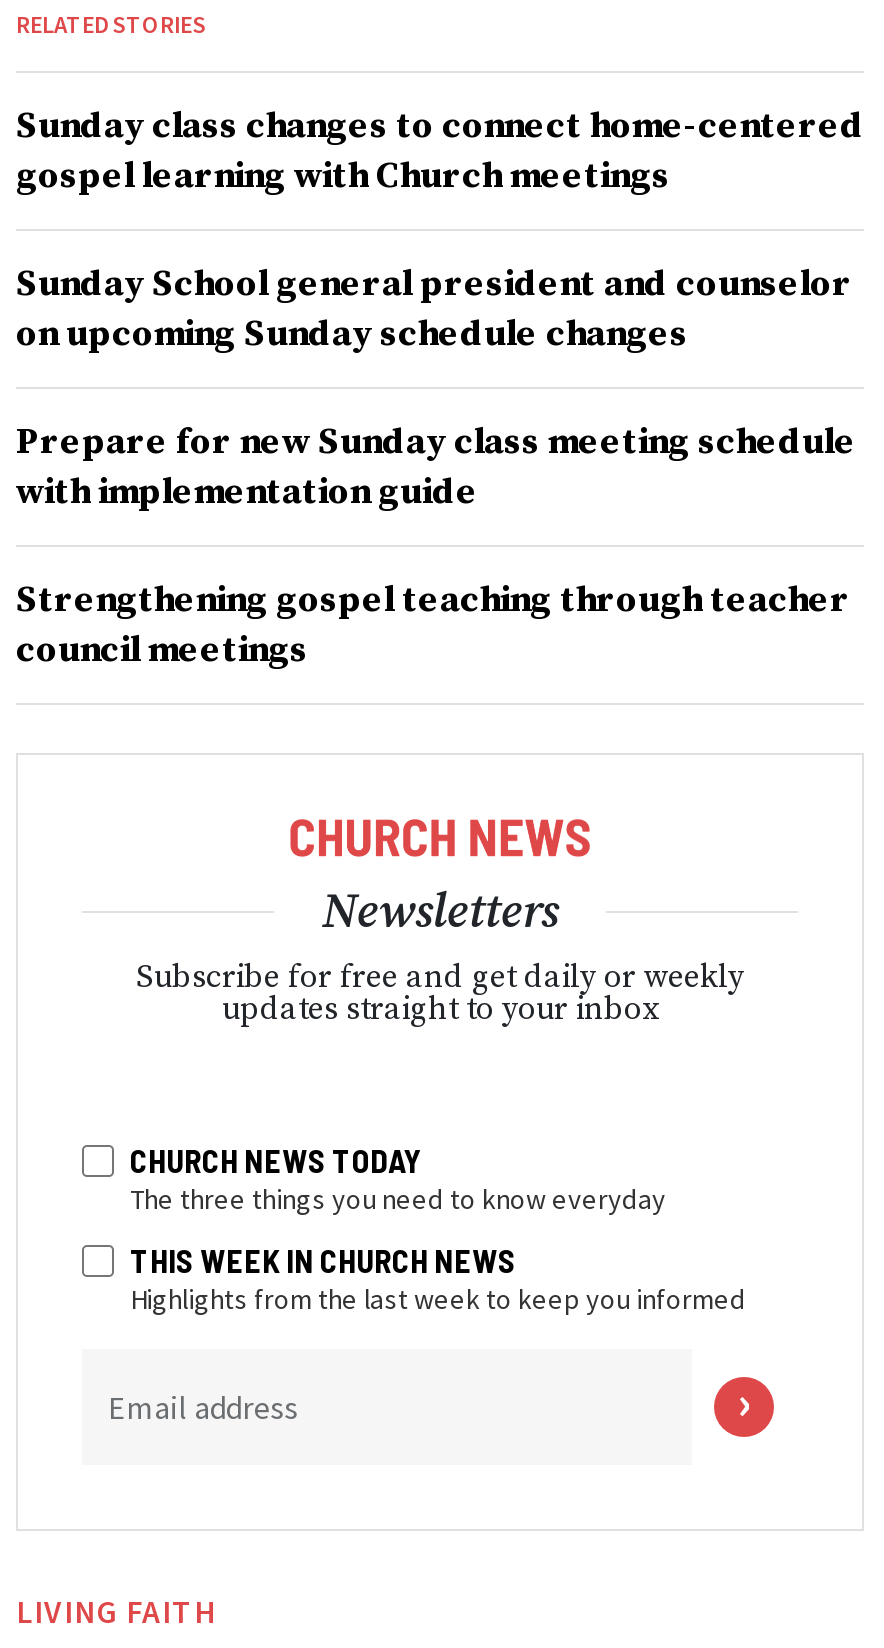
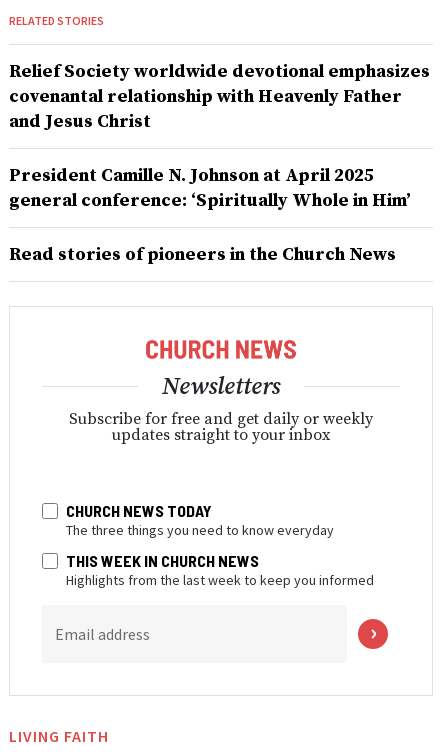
- Sunday class changes to connect home-centered
- gospel learning with Church meetings
- Sunday School general president and counselor
- on upcoming Sunday schedule changes
- Prepare for new Sunday class meeting schedule
- with implementation guide
- Strengthening gospel teaching through teacher
- council meetings
+ Relief Society worldwide devotional emphasizes
+ covenantal relationship with Heavenly Father
+ and Jesus Christ
+ President Camille N. Johnson at April 2025
+ general conference: ‘Spiritually Whole in Him’
+ Read stories of pioneers in the Church News
